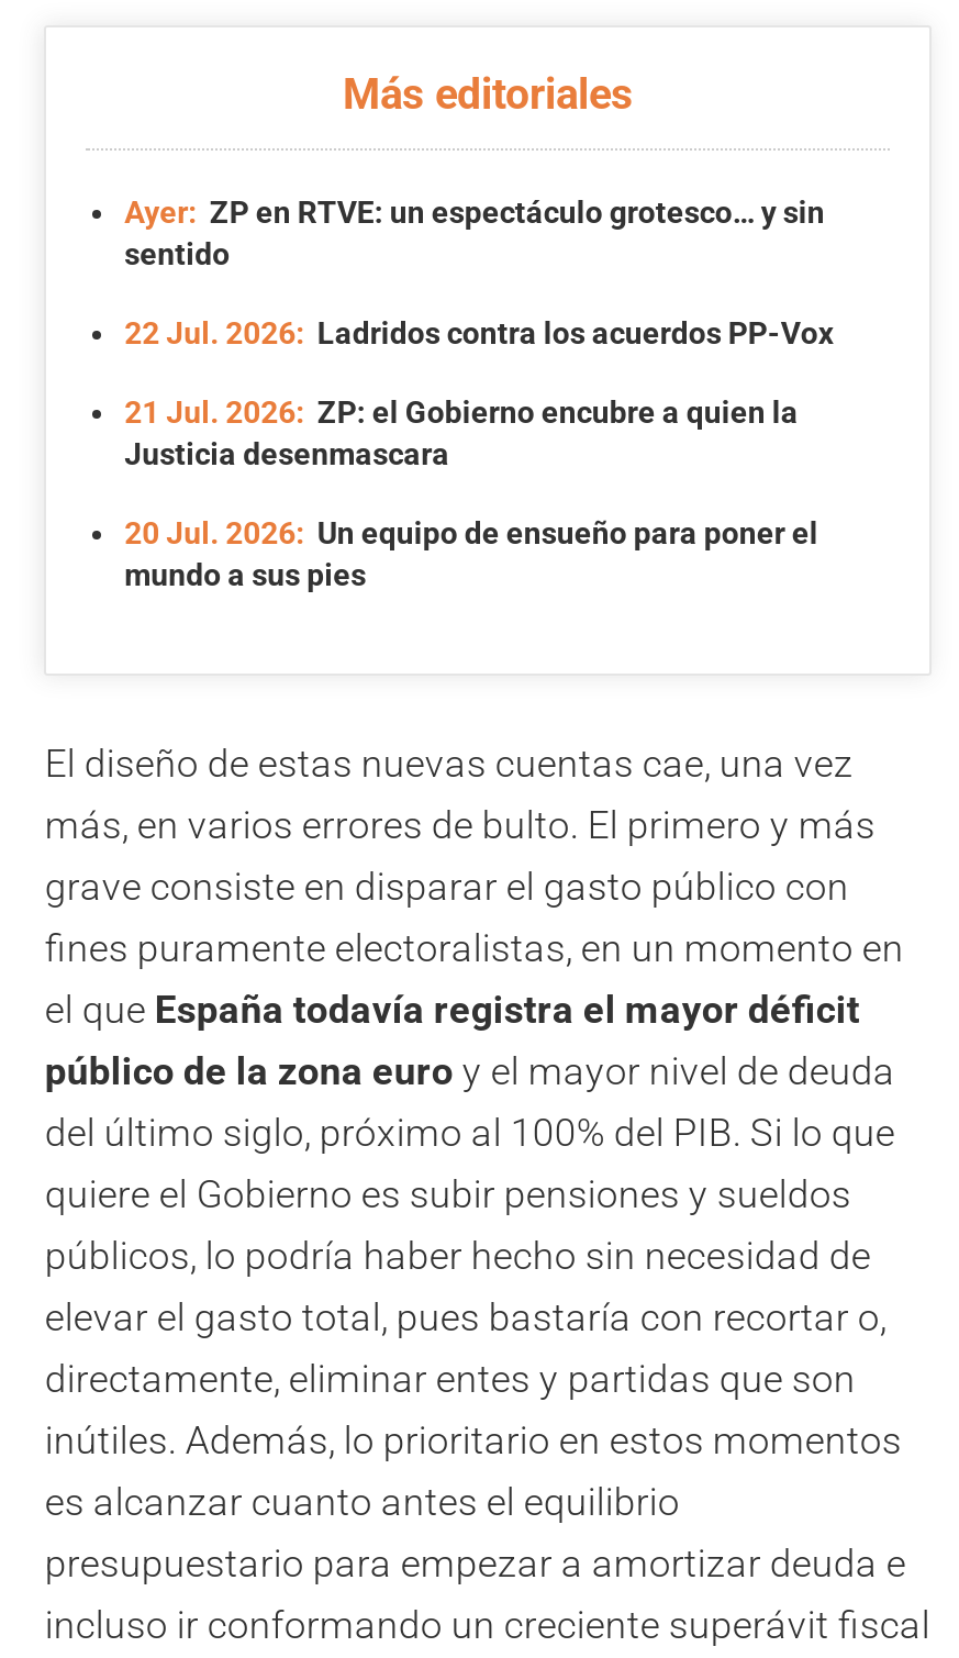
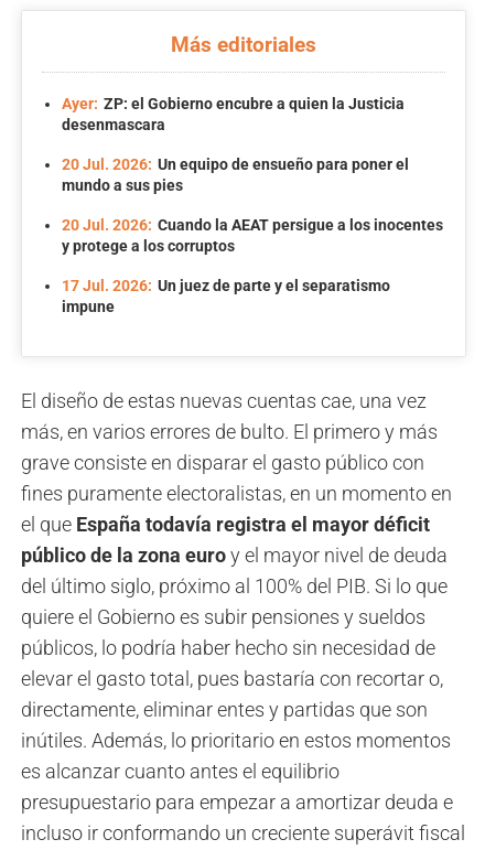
- Ayer: ZP en RTVE: un espectáculo grotesco… y sin
- sentido
- 22 Jul. 2026: Ladridos contra los acuerdos PP-Vox
- 21 Jul. 2026: ZP: el Gobierno encubre a quien la
- Justicia desenmascara
+ Ayer: ZP: el Gobierno encubre a quien la Justicia
+ desenmascara

moved up: 20 Jul. 2026: Un equipo de ensueño para poner el | mundo a sus pies

+ 20 Jul. 2026: Cuando la AEAT persigue a los inocentes
+ y protege a los corruptos
+ 17 Jul. 2026: Un juez de parte y el separatismo
+ impune
